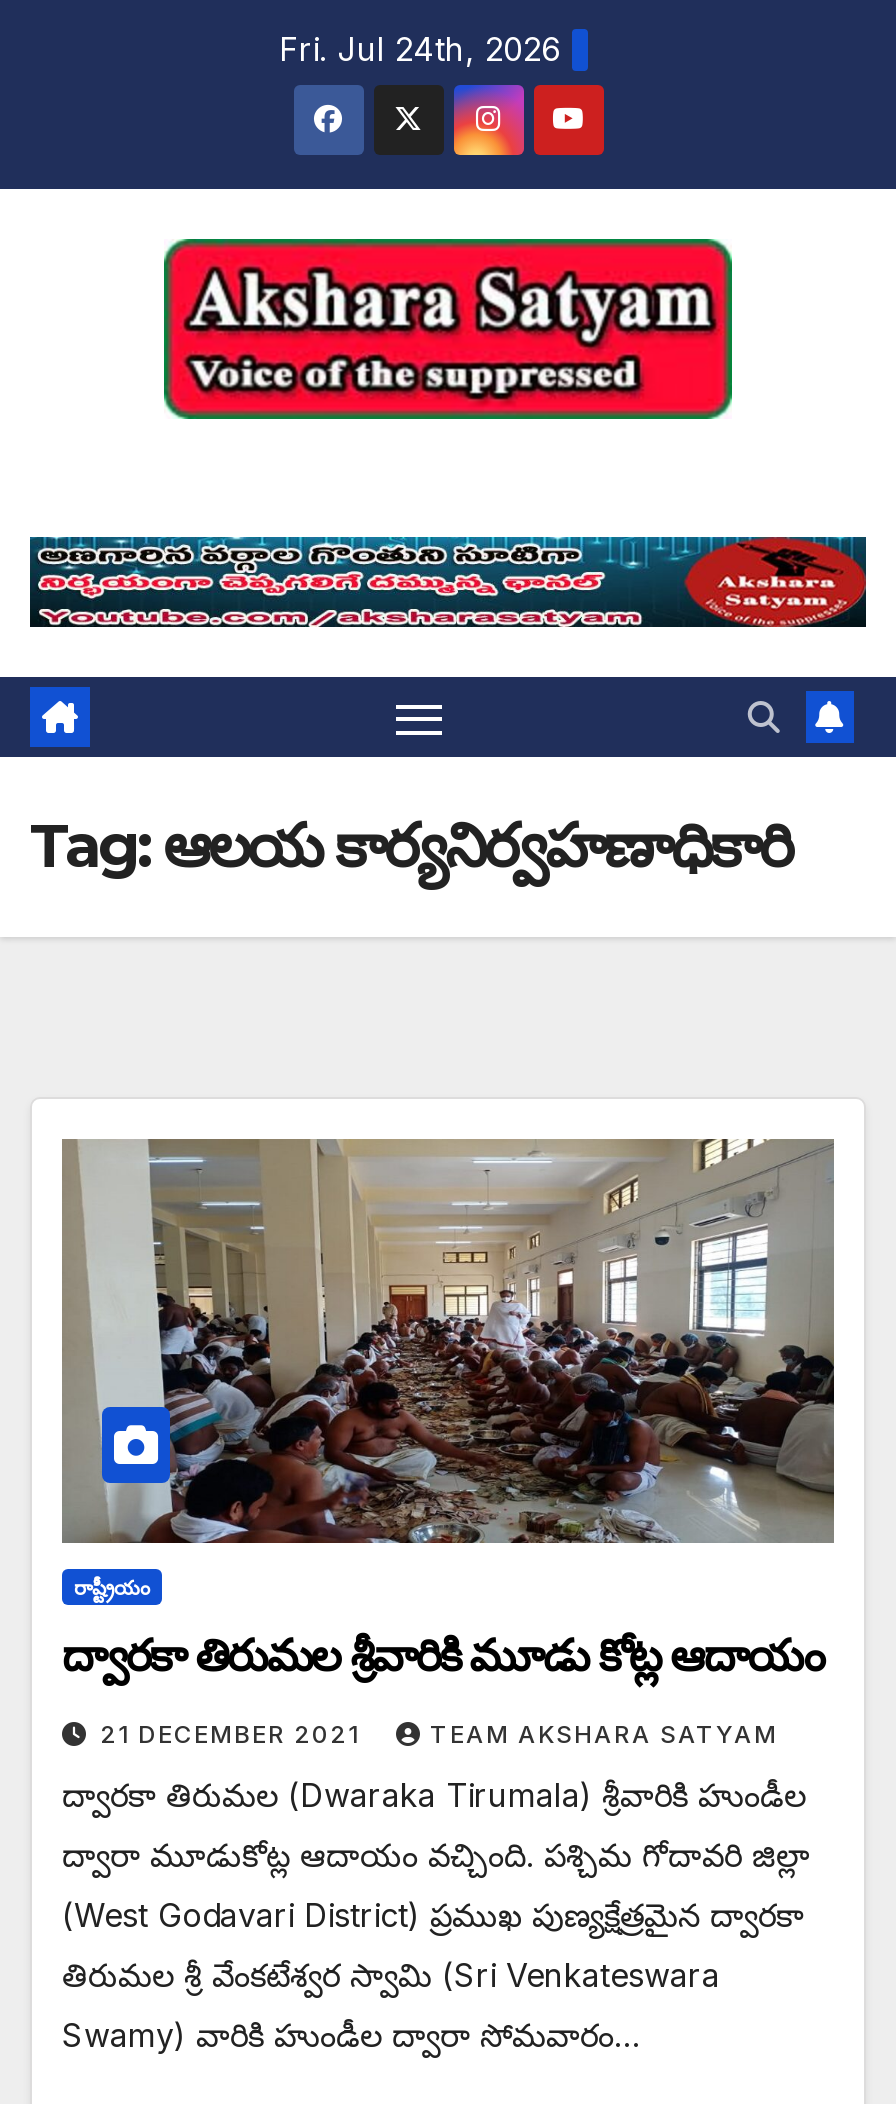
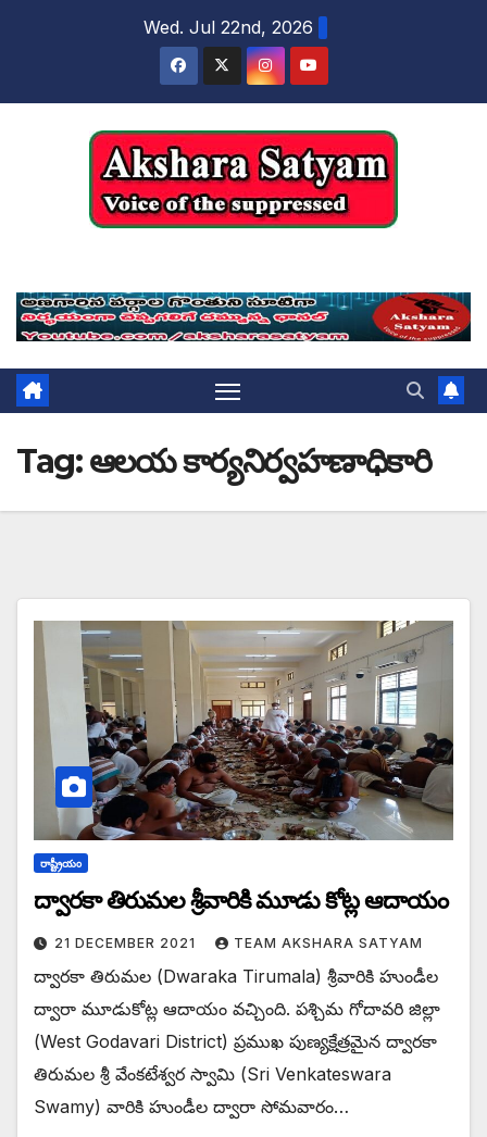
- Fri. Jul 24th, 2026
+ Wed. Jul 22nd, 2026
